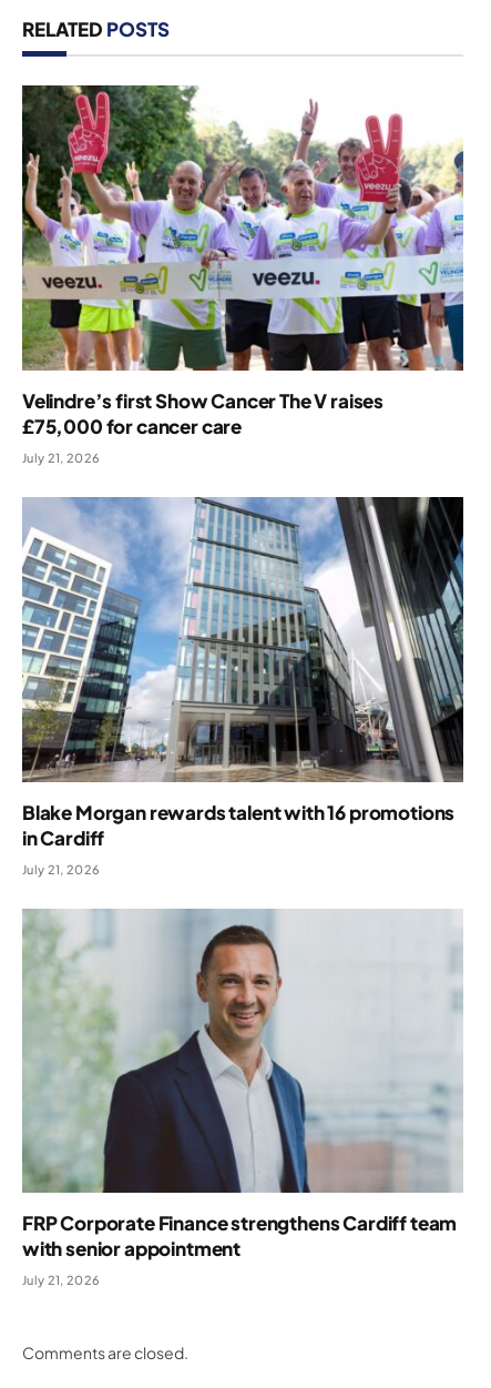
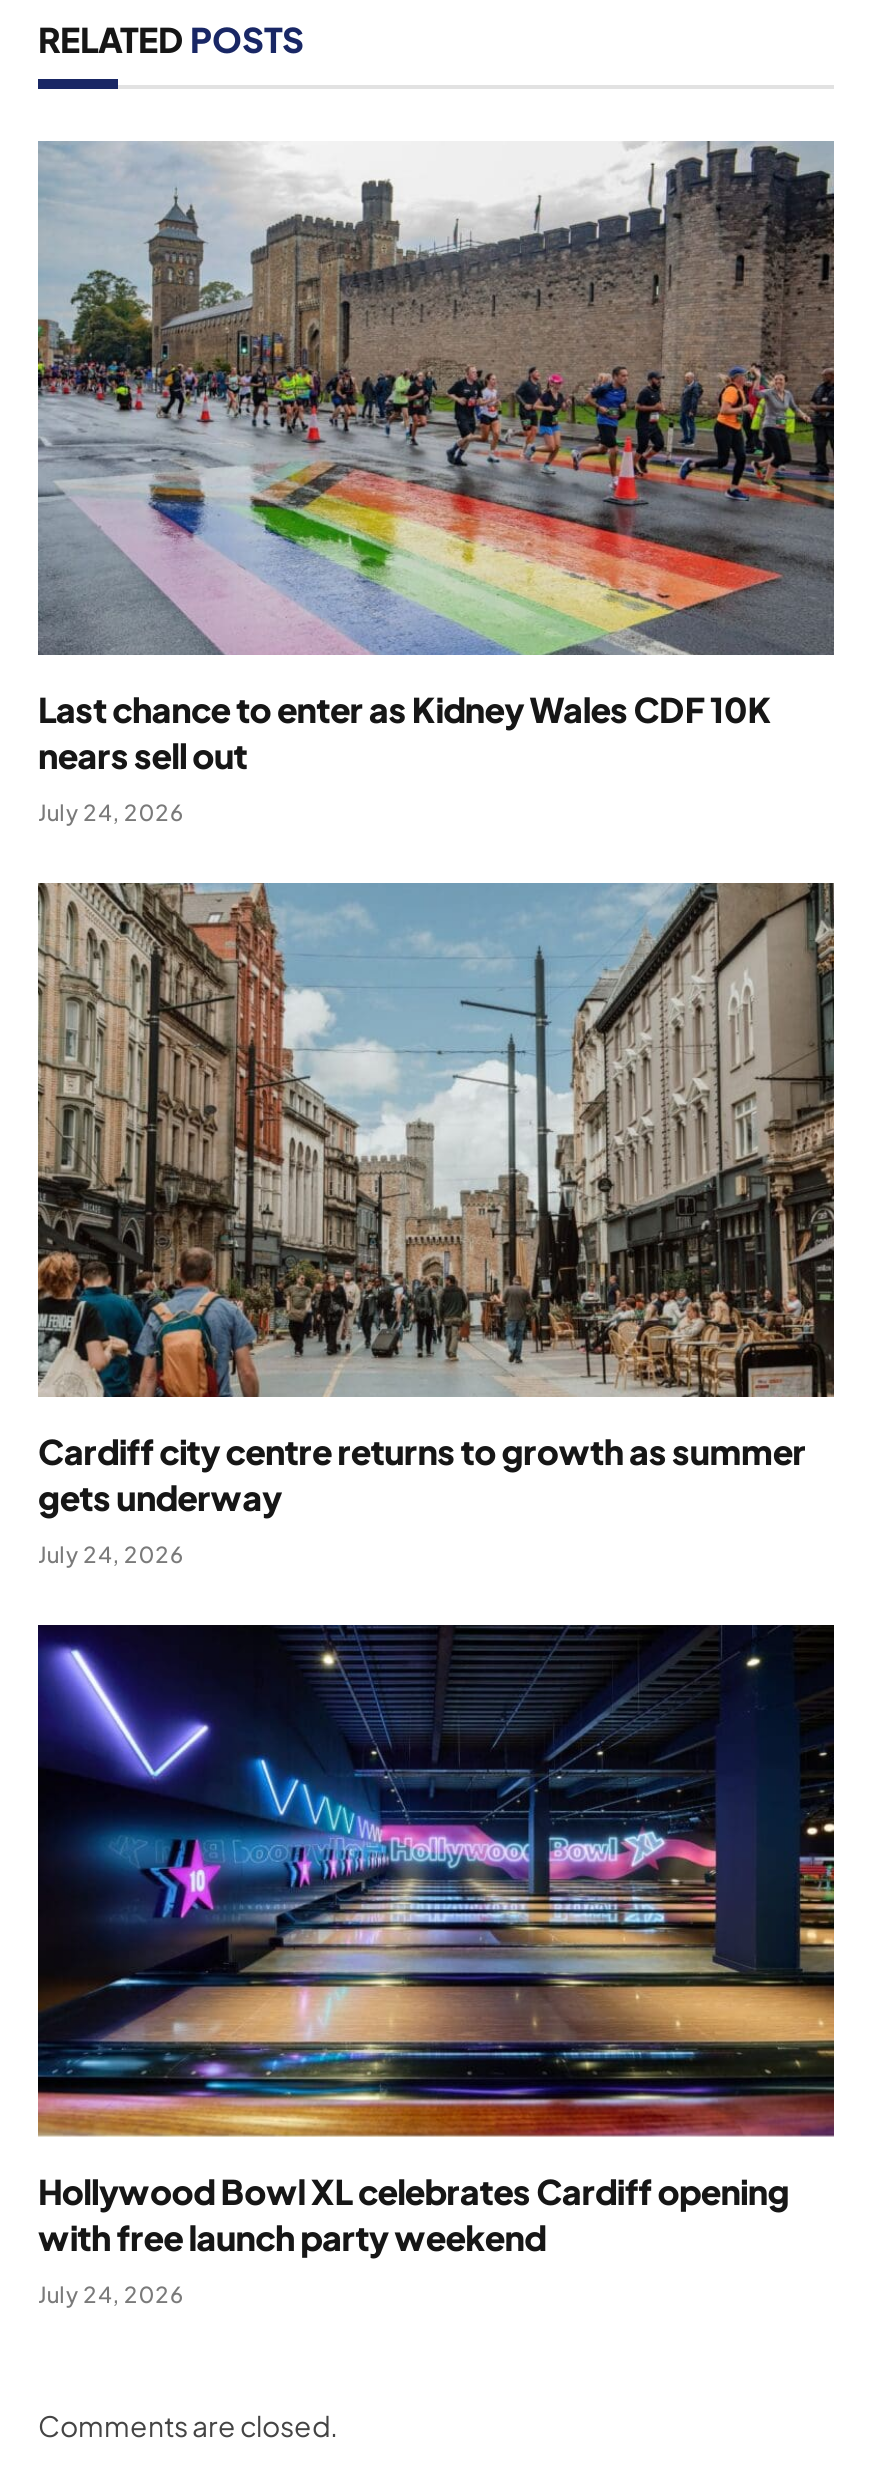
- [image]
- Velindre’s first Show Cancer The V raises
- £75,000 for cancer care
+ [image]
+ Last chance to enter as Kidney Wales CDF 10K
+ nears sell out

- July 21, 2026
+ July 24, 2026

- [image]
- Blake Morgan rewards talent with 16 promotions
- in Cardiff
+ [image]
+ Cardiff city centre returns to growth as summer
+ gets underway

- July 21, 2026
+ July 24, 2026

- [image]
- FRP Corporate Finance strengthens Cardiff team
- with senior appointment
+ [image]
+ Hollywood Bowl XL celebrates Cardiff opening
+ with free launch party weekend

- July 21, 2026
+ July 24, 2026
